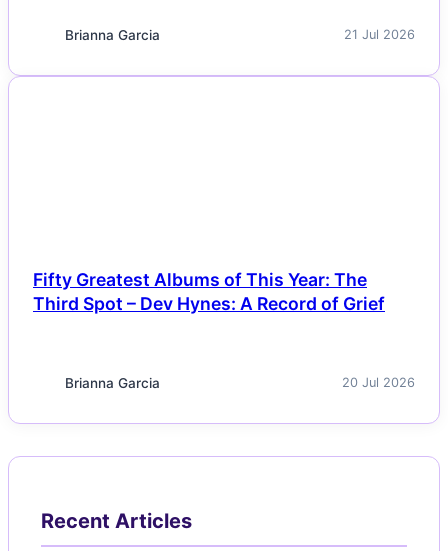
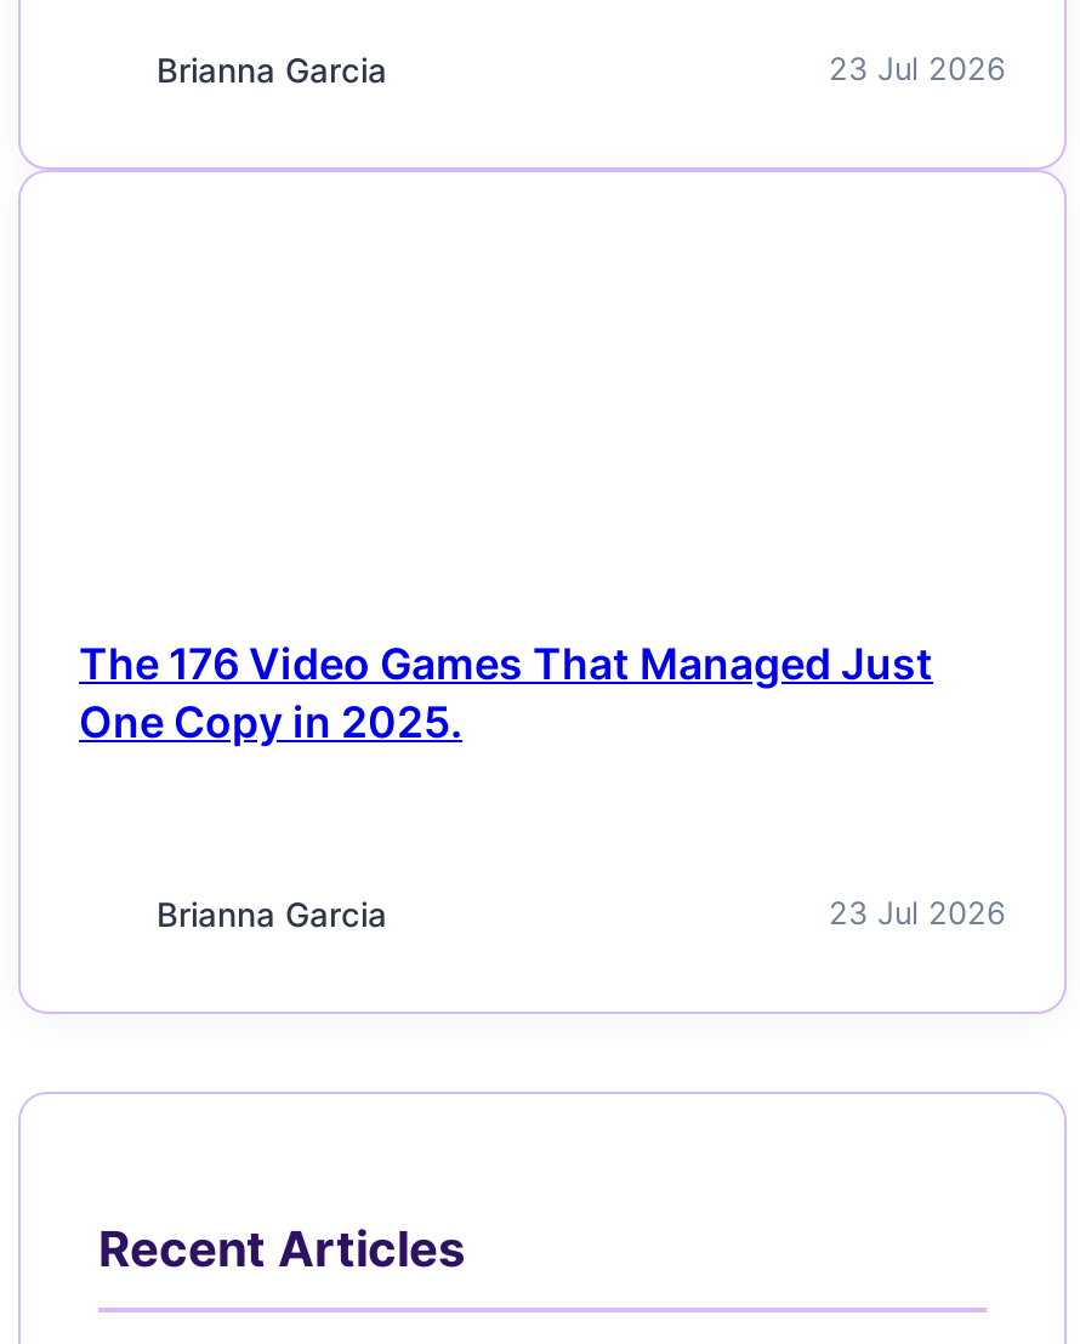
- 21 Jul 2026
+ 23 Jul 2026

- Fifty Greatest Albums of This Year: The
- Third Spot – Dev Hynes: A Record of Grief
+ The 176 Video Games That Managed Just
+ One Copy in 2025.

- 20 Jul 2026
+ 23 Jul 2026
